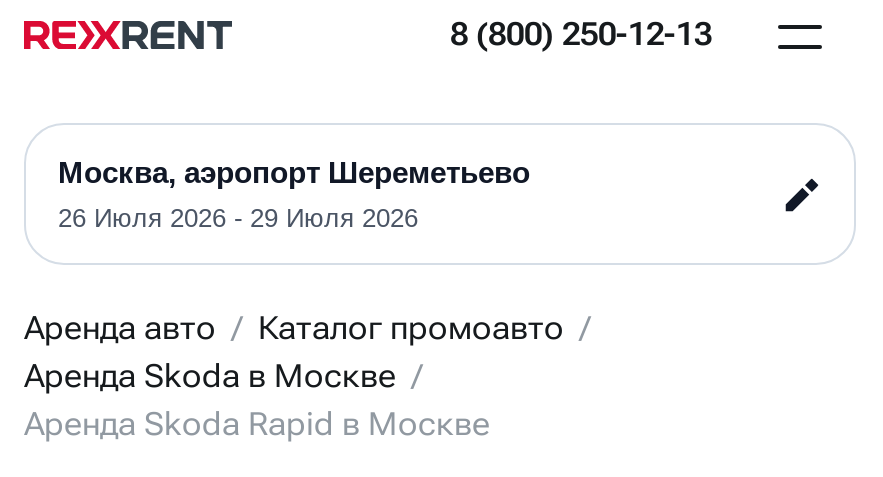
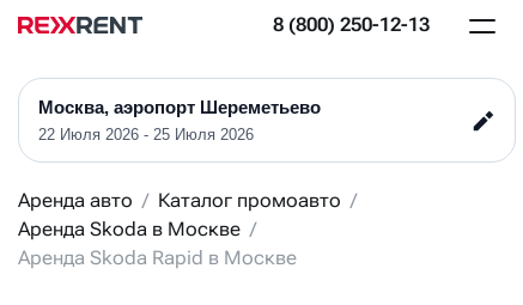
- 26 Июля 2026 - 29 Июля 2026
+ 22 Июля 2026 - 25 Июля 2026
